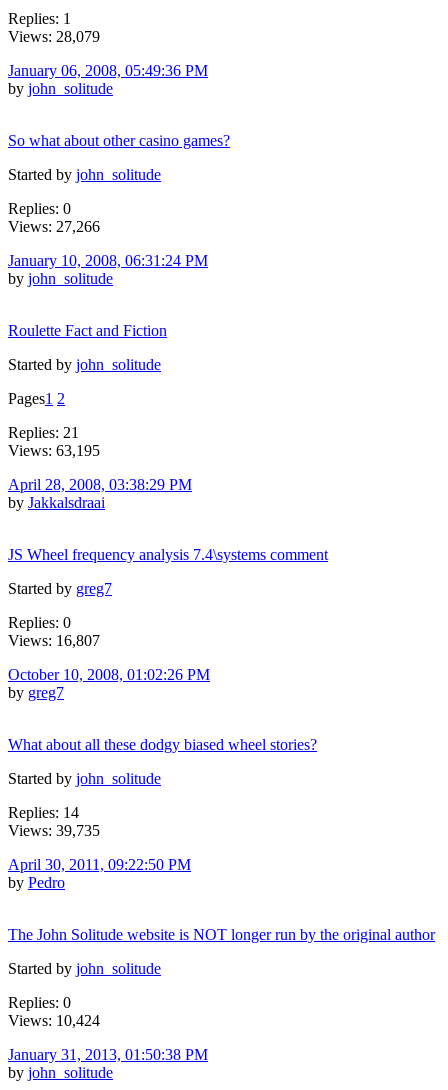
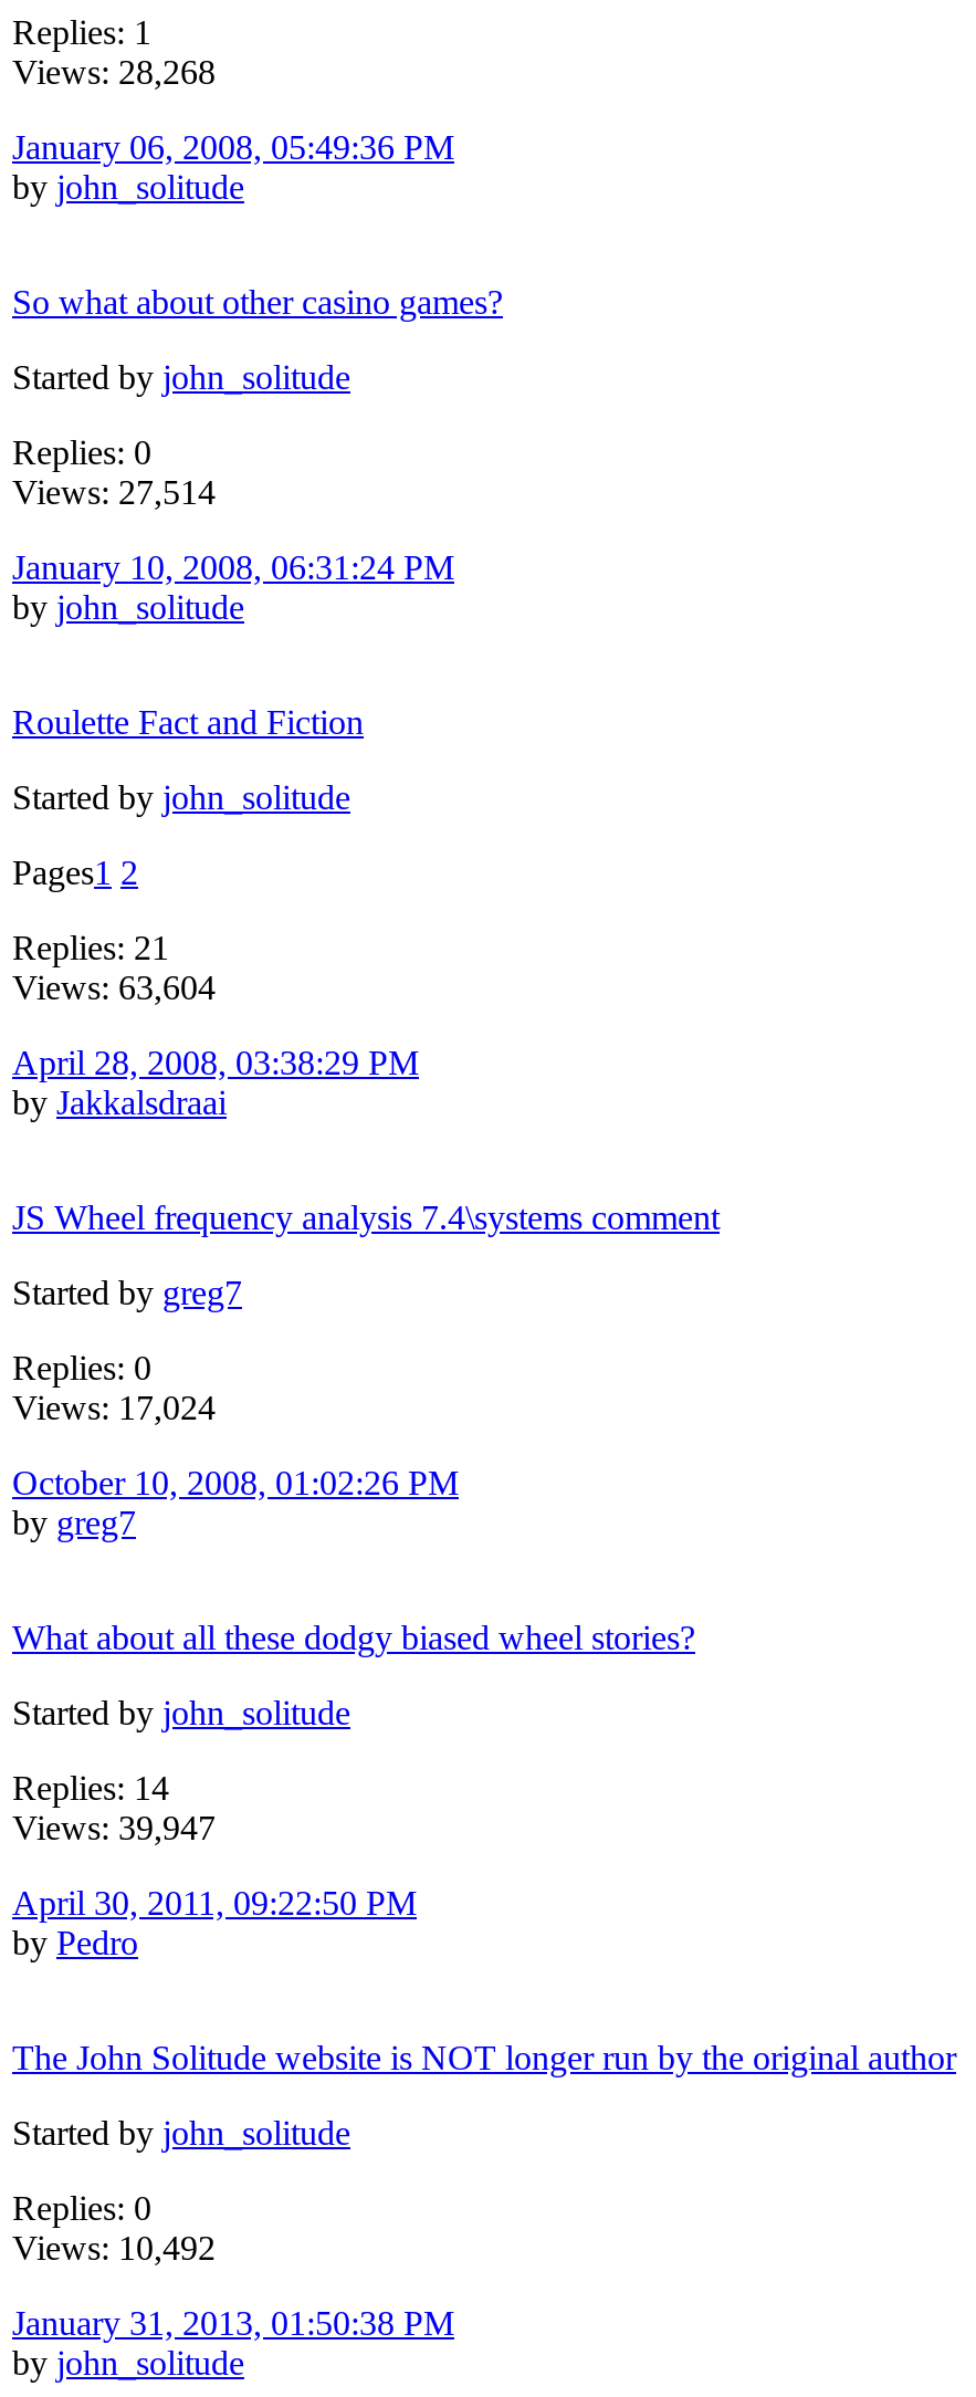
- Views: 28,079
+ Views: 28,268

- Views: 27,266
+ Views: 27,514

- Views: 63,195
+ Views: 63,604

- Views: 16,807
+ Views: 17,024

- Views: 39,735
+ Views: 39,947

- Views: 10,424
+ Views: 10,492
